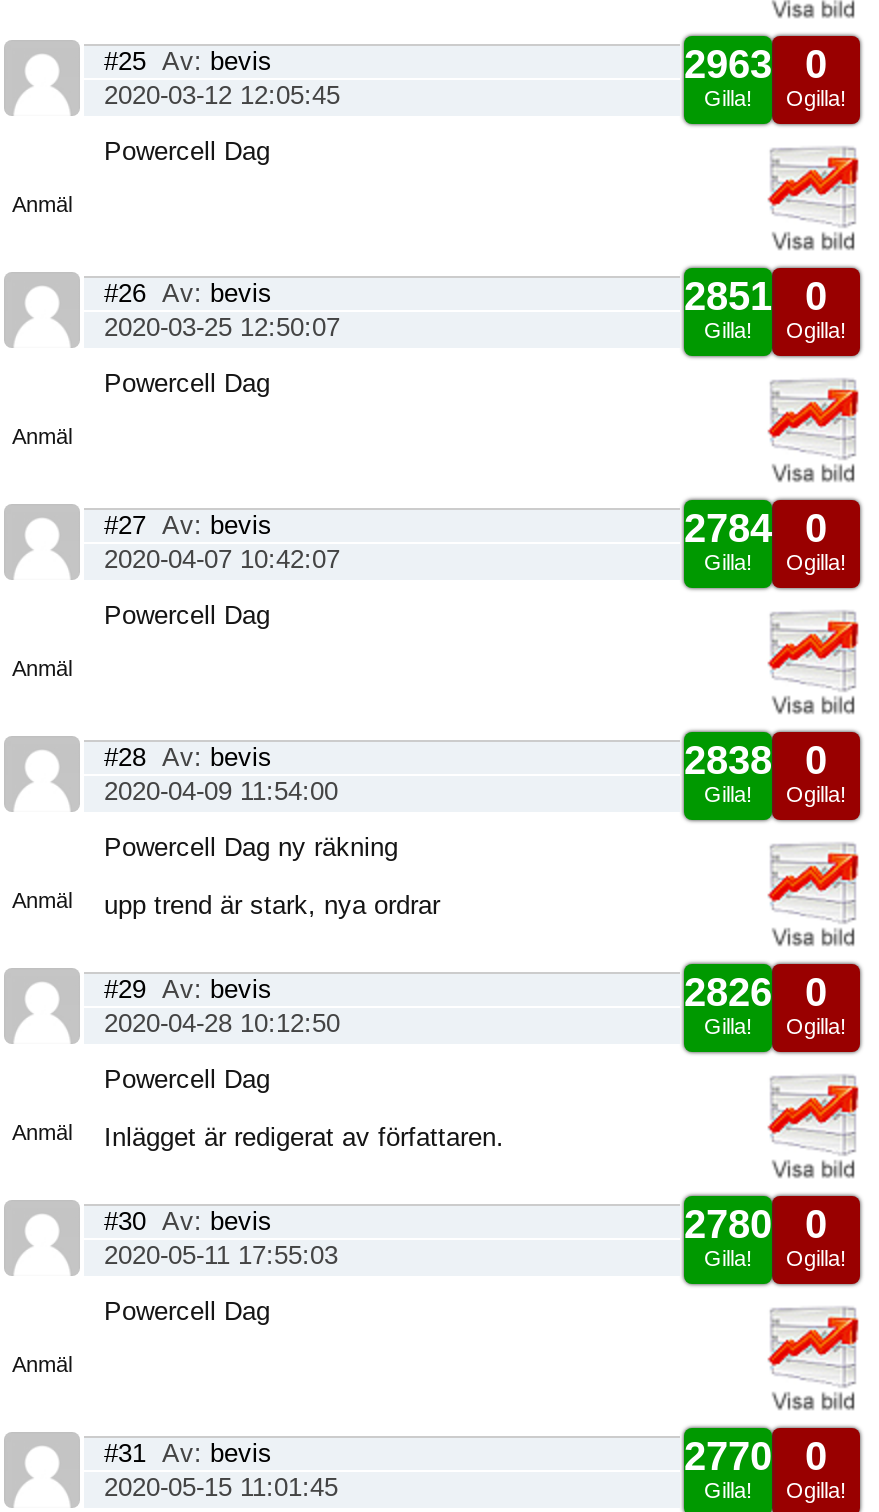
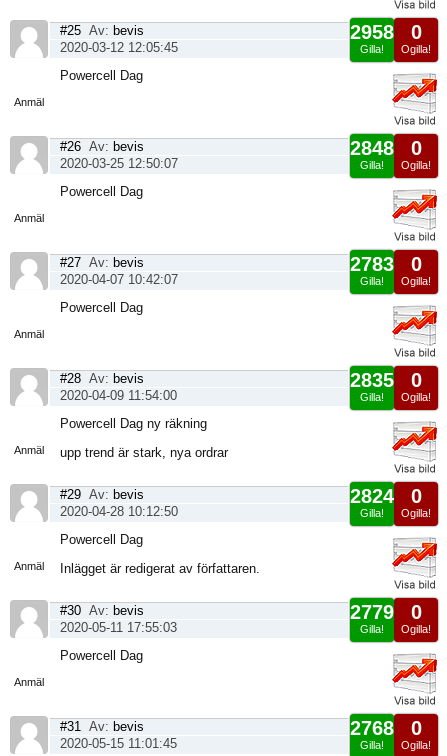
- 2963 0
+ 2958 0

- 2851 0
+ 2848 0

- 2784 0
+ 2783 0

- 2838 0
+ 2835 0

- 2826 0
+ 2824 0

- 2780 0
+ 2779 0

- 2770 0
+ 2768 0
